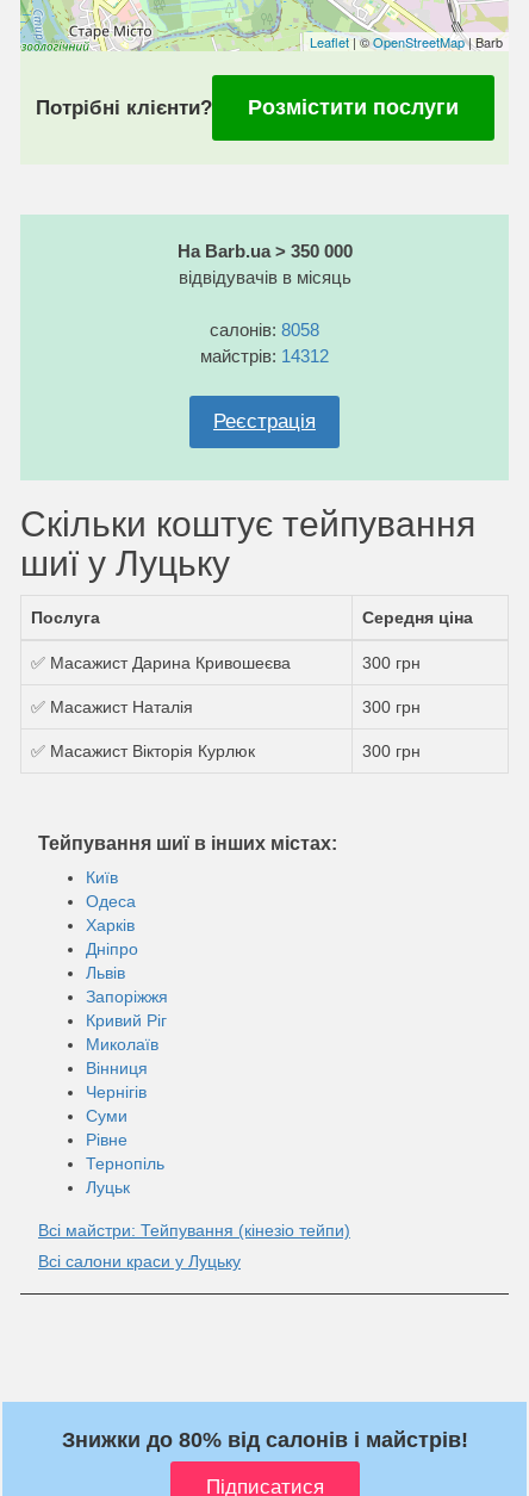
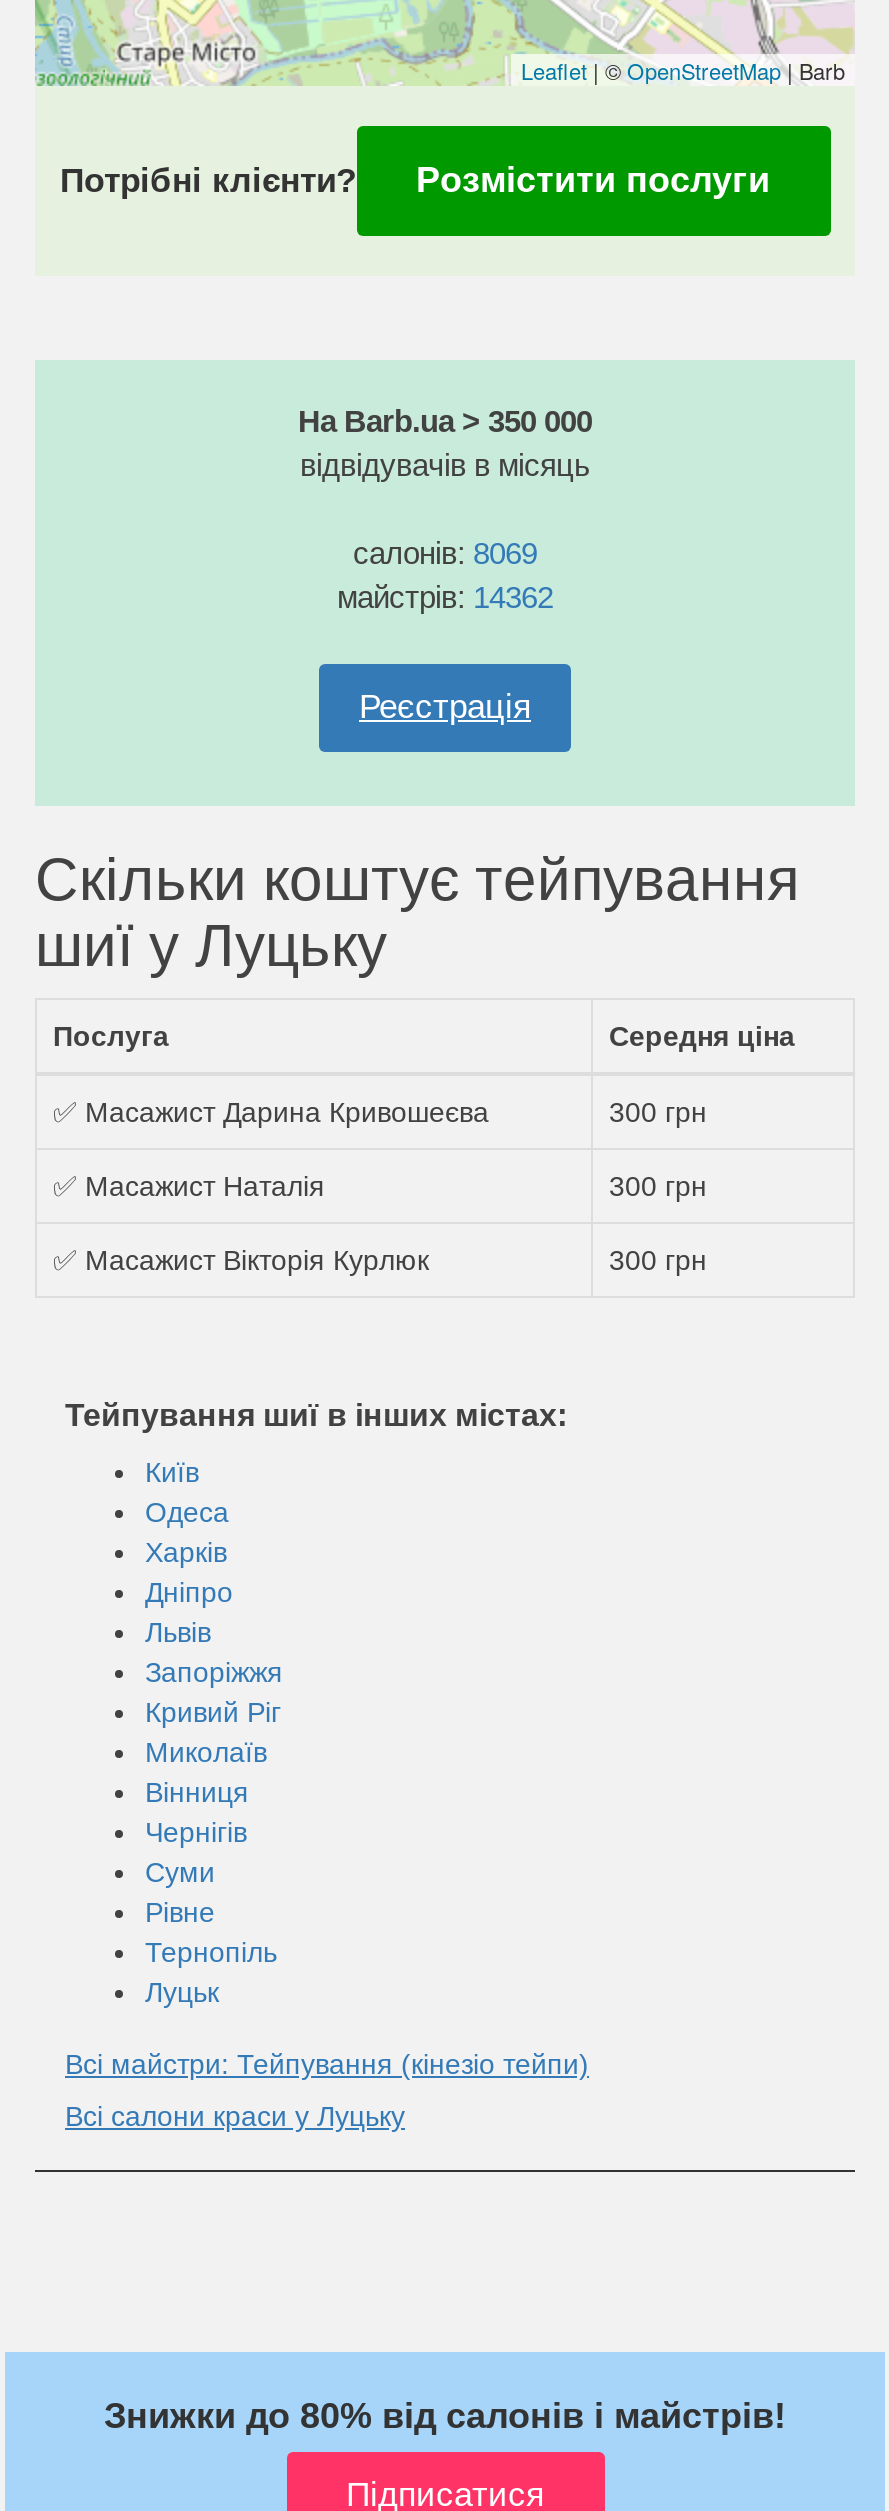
- салонів: 8058
+ салонів: 8069

- майстрів: 14312
+ майстрів: 14362
